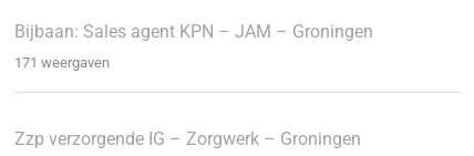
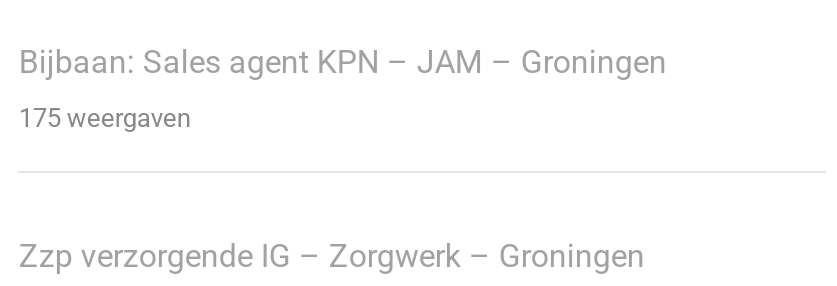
- 171 weergaven
+ 175 weergaven
